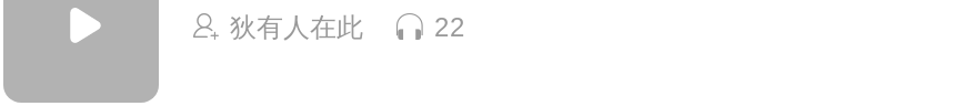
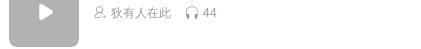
- 22
+ 44
